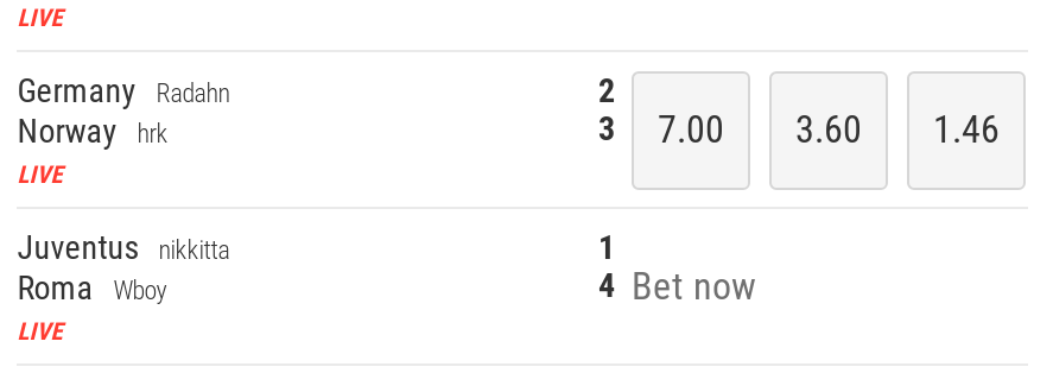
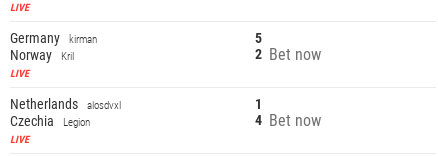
- Germany Radahn
+ Germany kirman

- 2
- 3
- 7.00
- 3.60
- 1.46
+ 5
+ 2 Bet now

- Norway hrk
+ Norway Kril

- Juventus nikkitta
- Roma Wboy
+ Netherlands alosdvxl
+ Czechia Legion
